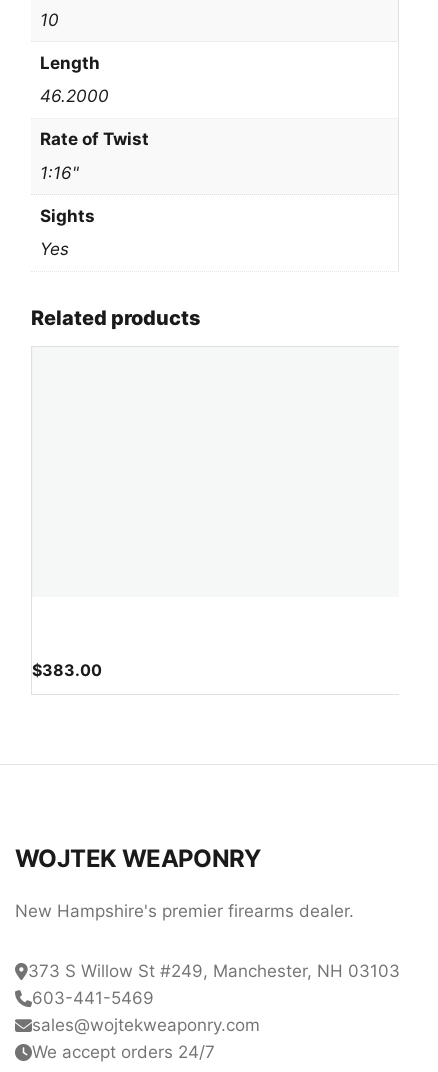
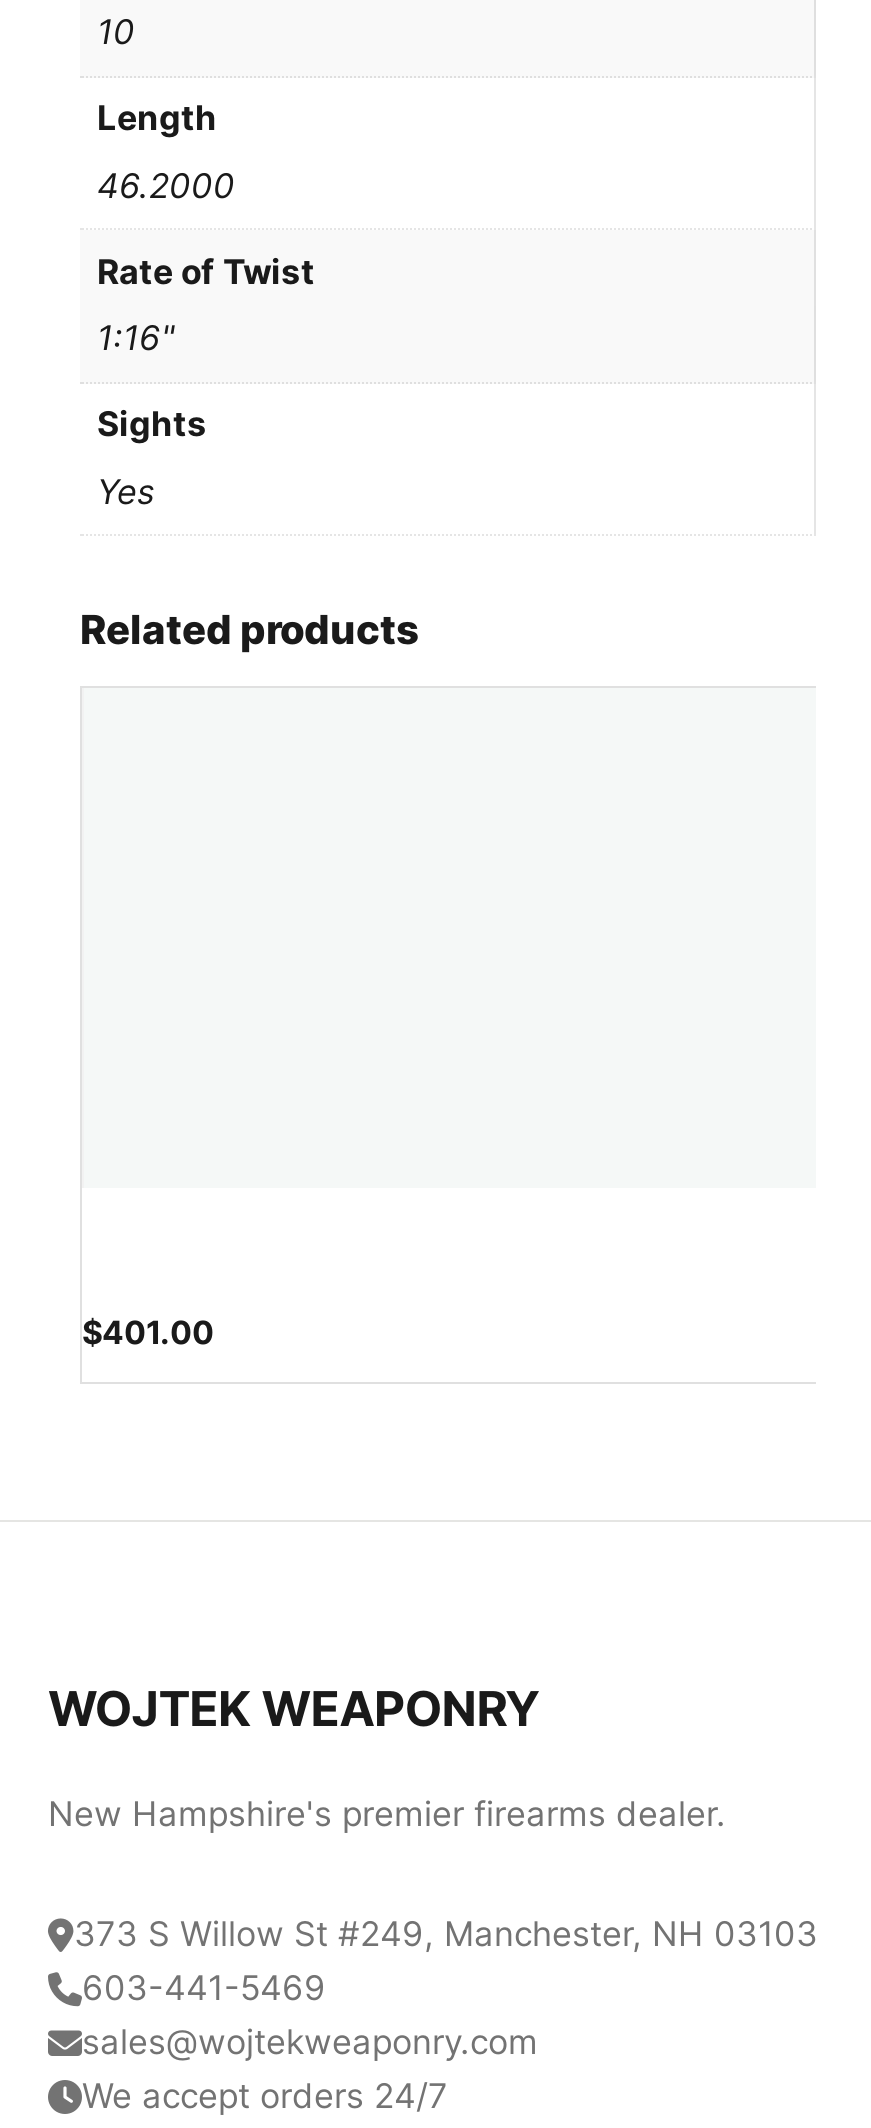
- $383.00
+ $401.00
